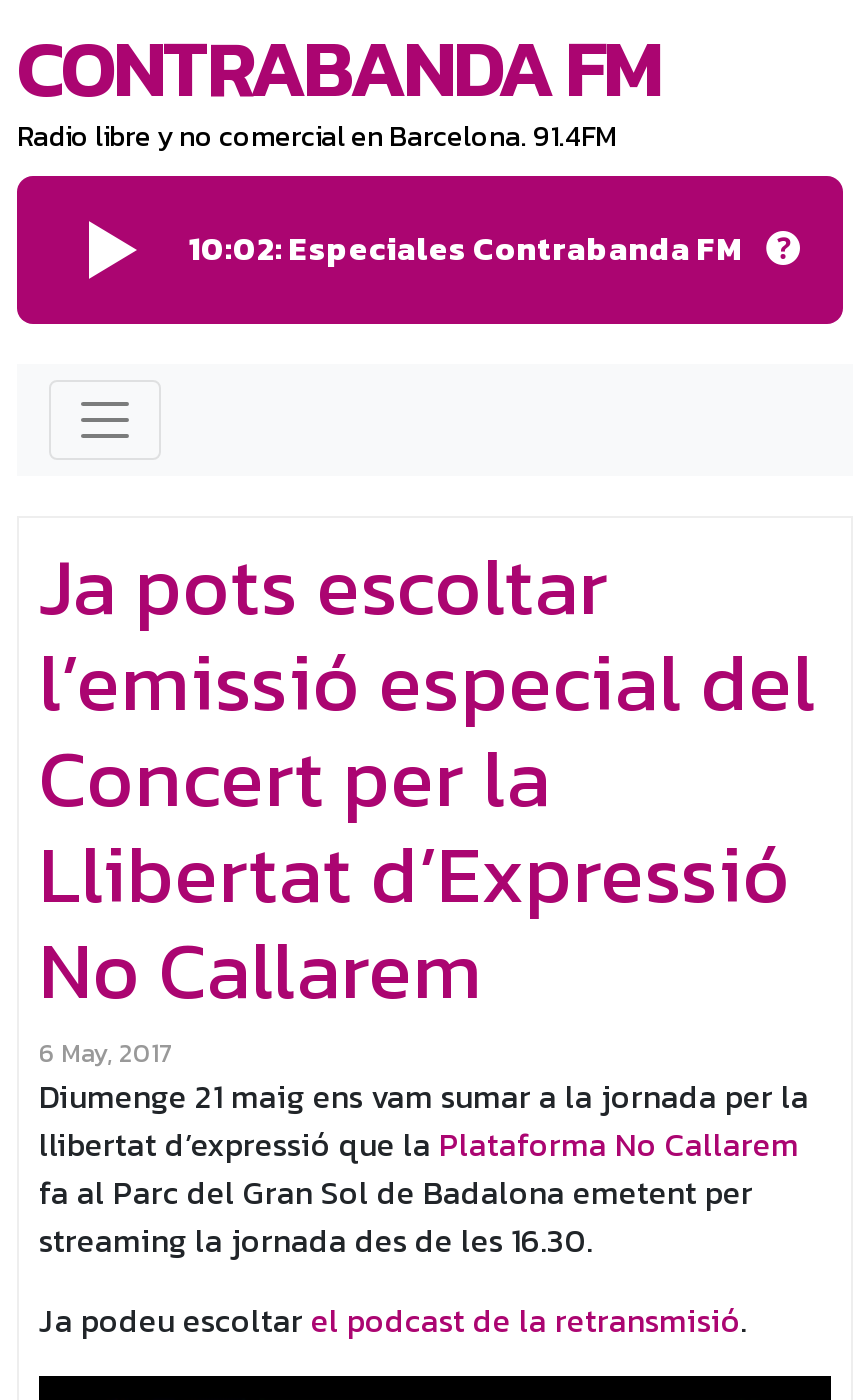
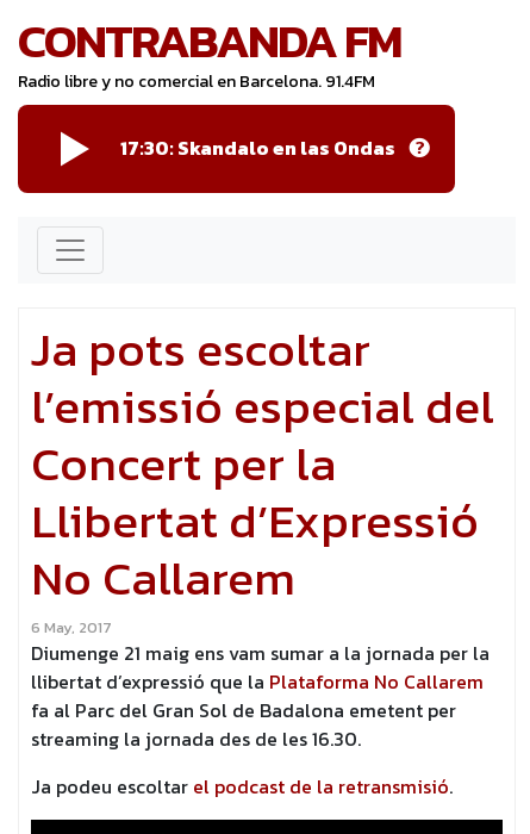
- 10:02: Especiales Contrabanda FM
+ 17:30: Skandalo en las Ondas
